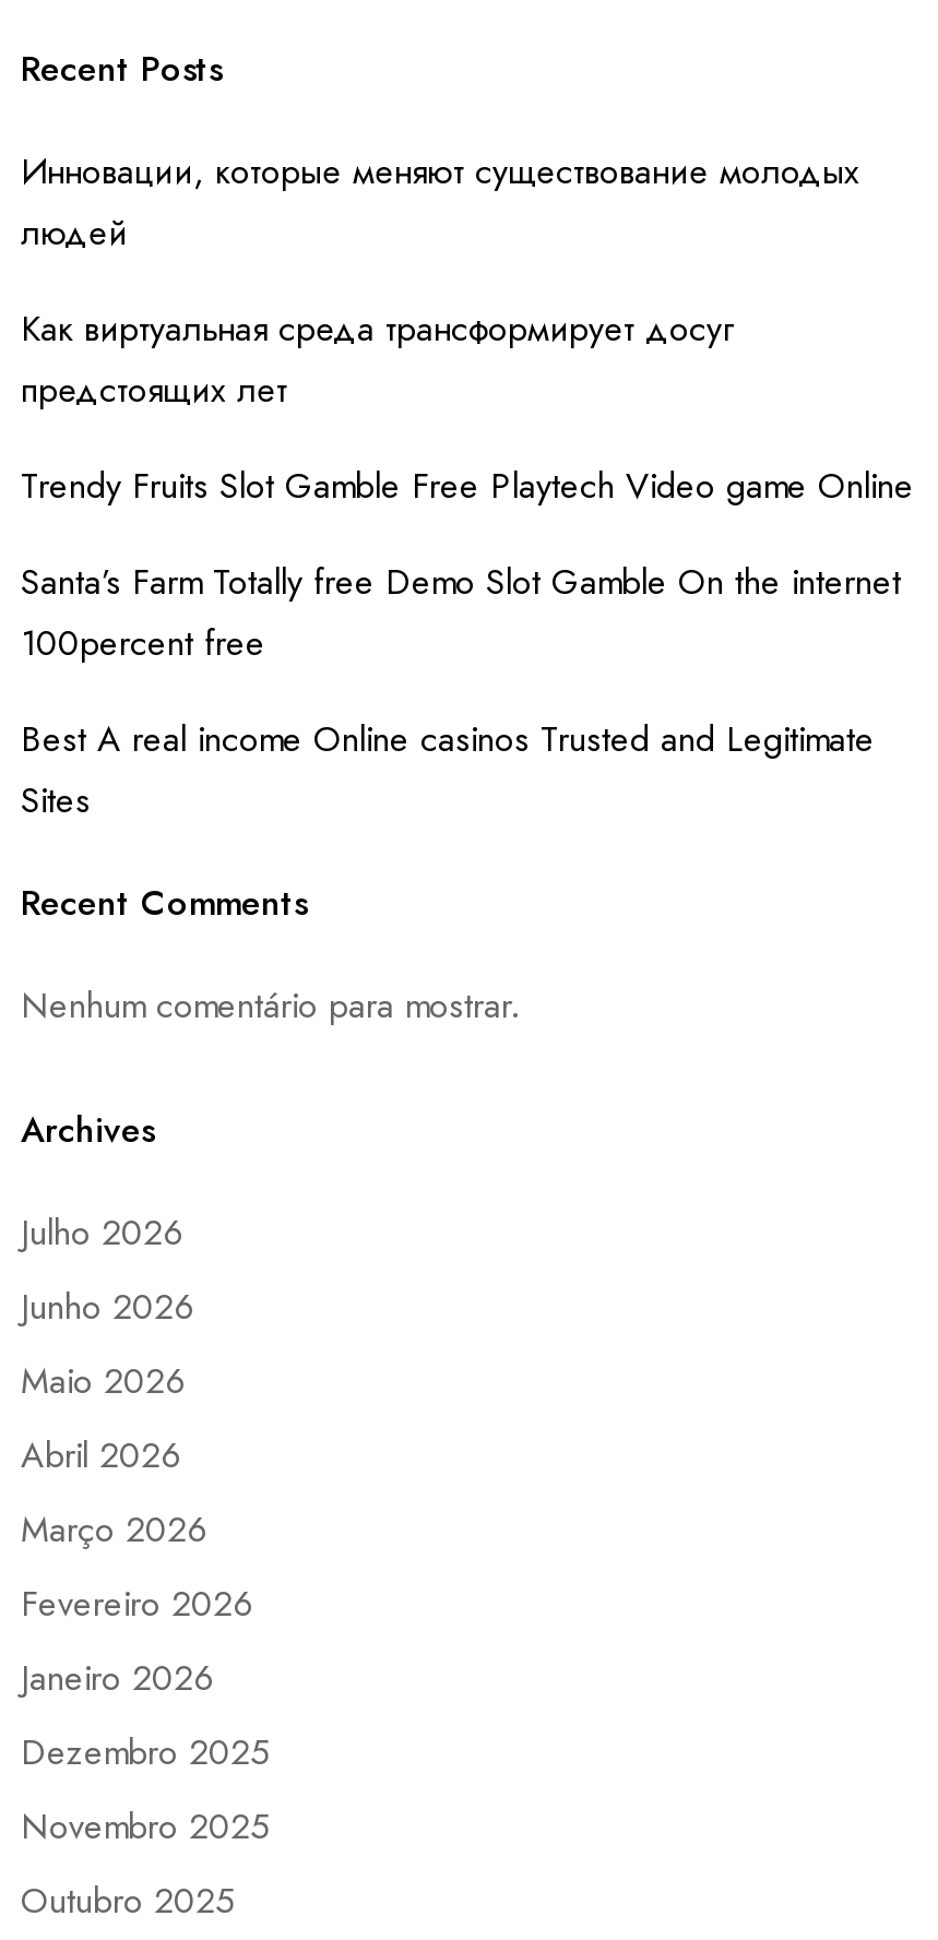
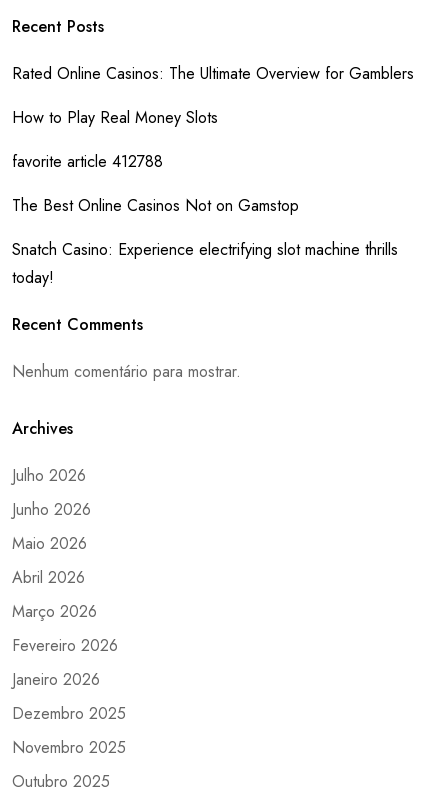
- Инновации, которые меняют существование молодых
- людей
+ Rated Online Casinos: The Ultimate Overview for Gamblers

- Как виртуальная среда трансформирует досуг
- предстоящих лет
+ How to Play Real Money Slots

- Trendy Fruits Slot Gamble Free Playtech Video game Online
+ favorite article 412788

- Santa’s Farm Totally free Demo Slot Gamble On the internet
- 100percent free
+ The Best Online Casinos Not on Gamstop

- Best A real income Online casinos Trusted and Legitimate
- Sites
+ Snatch Casino: Experience electrifying slot machine thrills
+ today!
